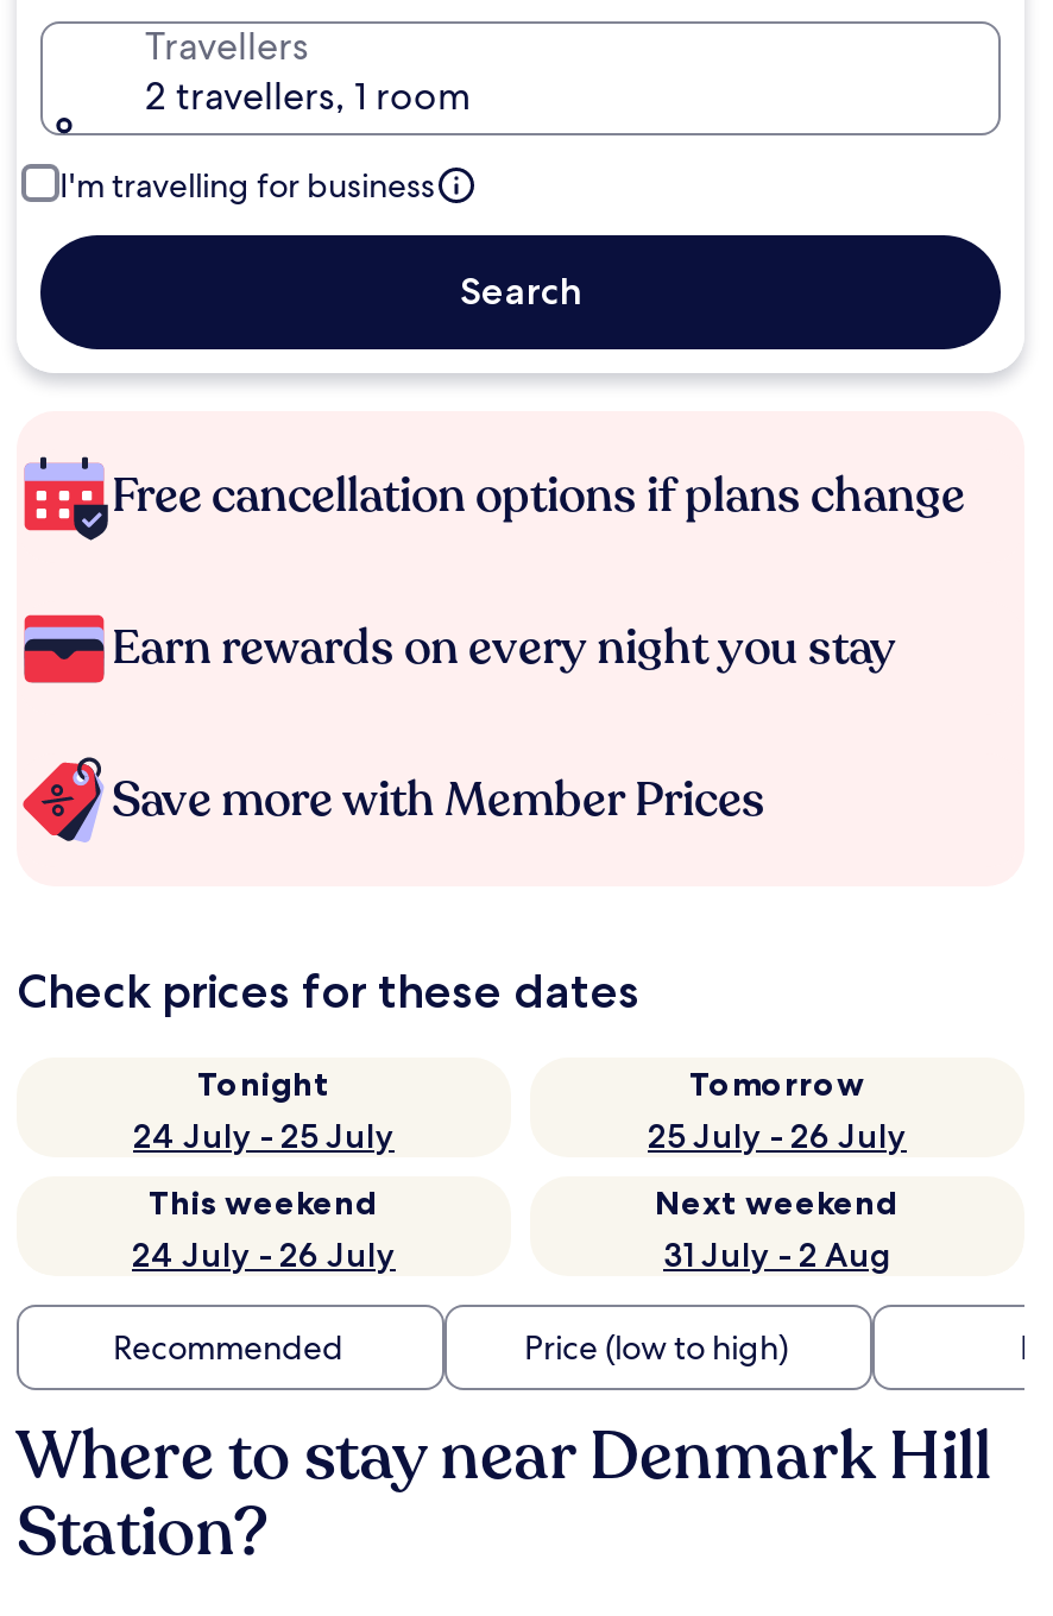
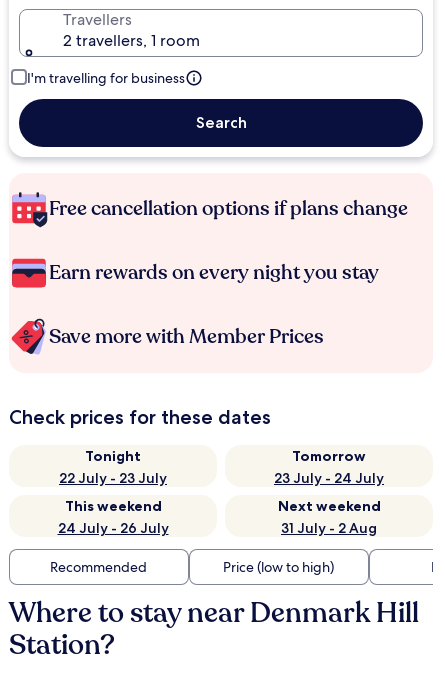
- 24 July - 25 July
+ 22 July - 23 July

- 25 July - 26 July
+ 23 July - 24 July
